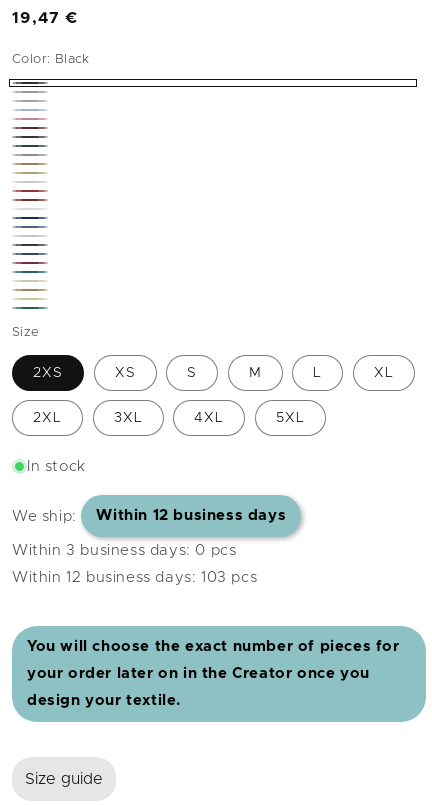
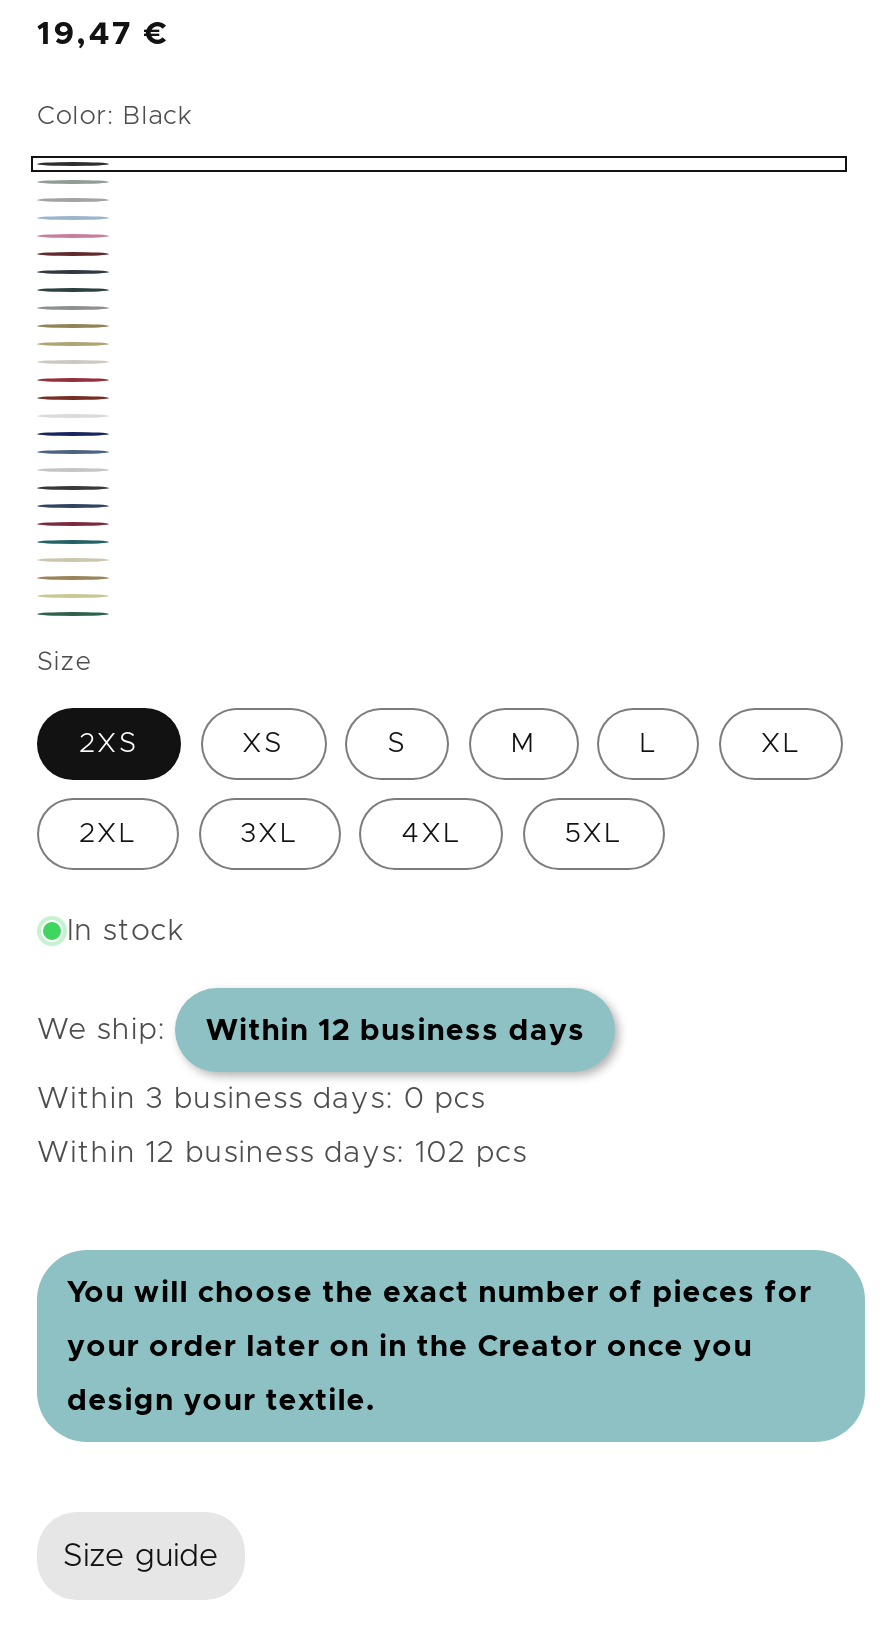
- Within 12 business days: 103 pcs
+ Within 12 business days: 102 pcs
